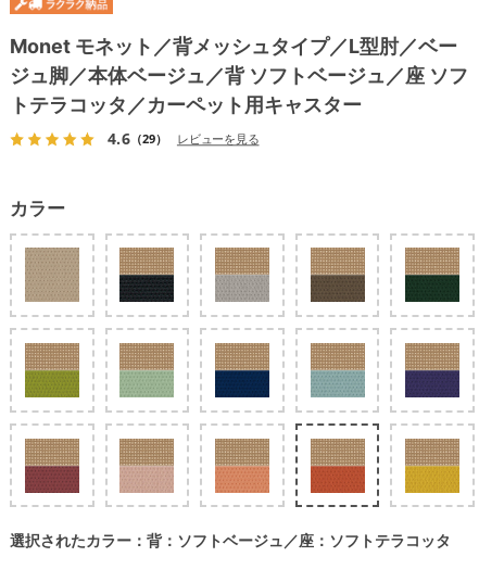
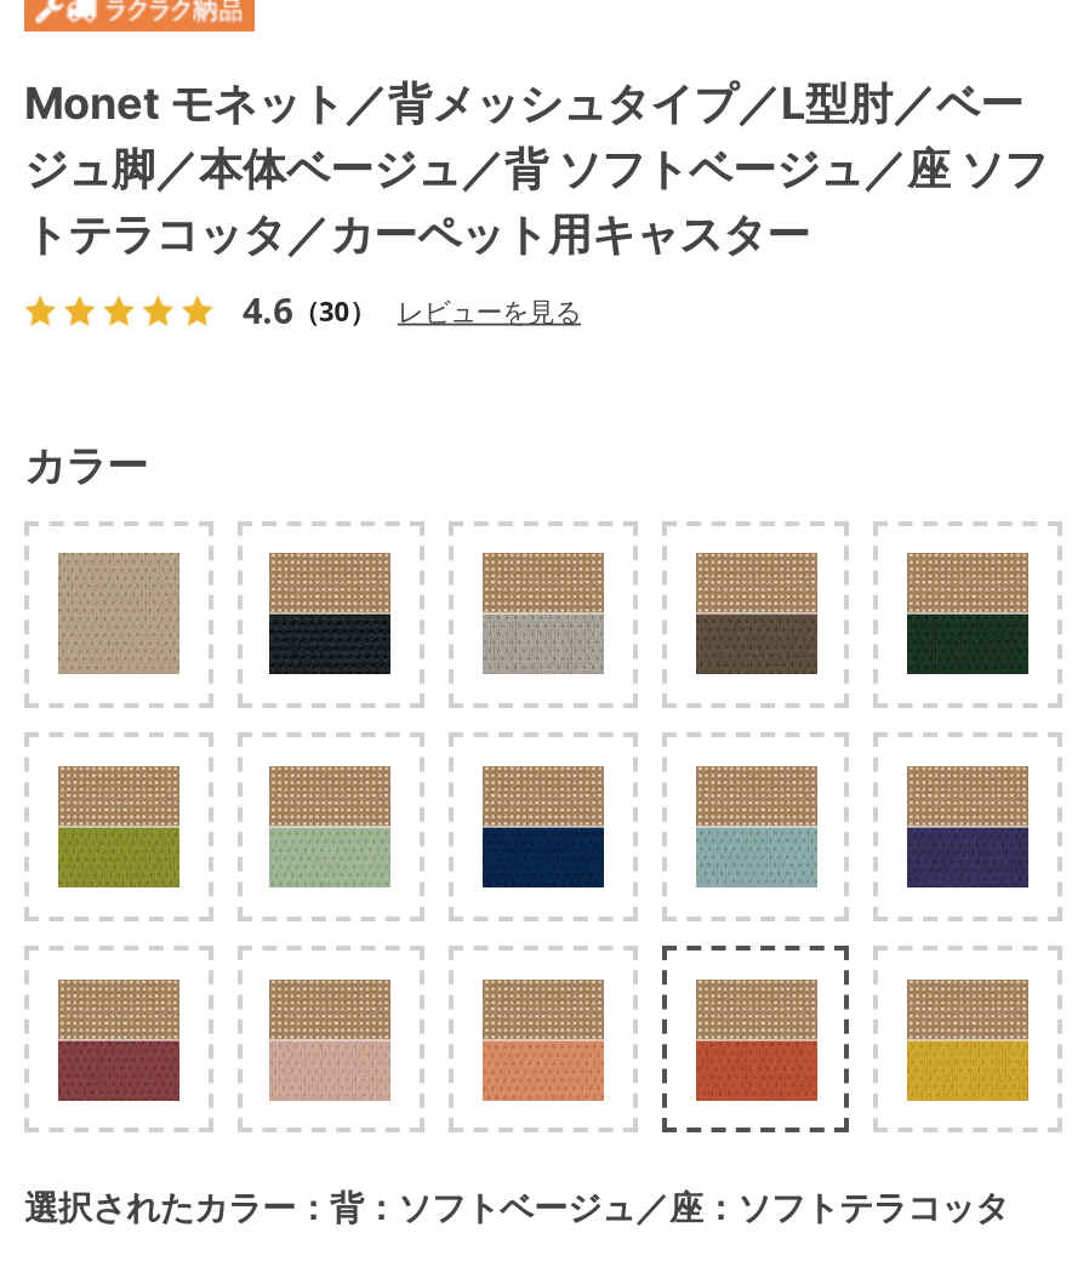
- 4.6（29） レビューを見る
+ 4.6（30） レビューを見る
